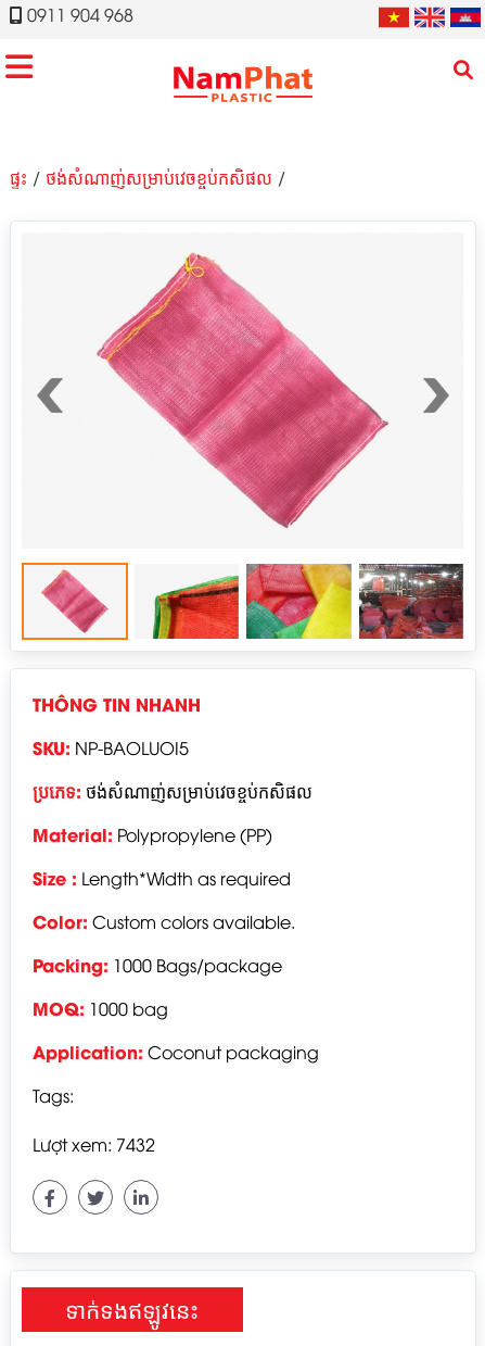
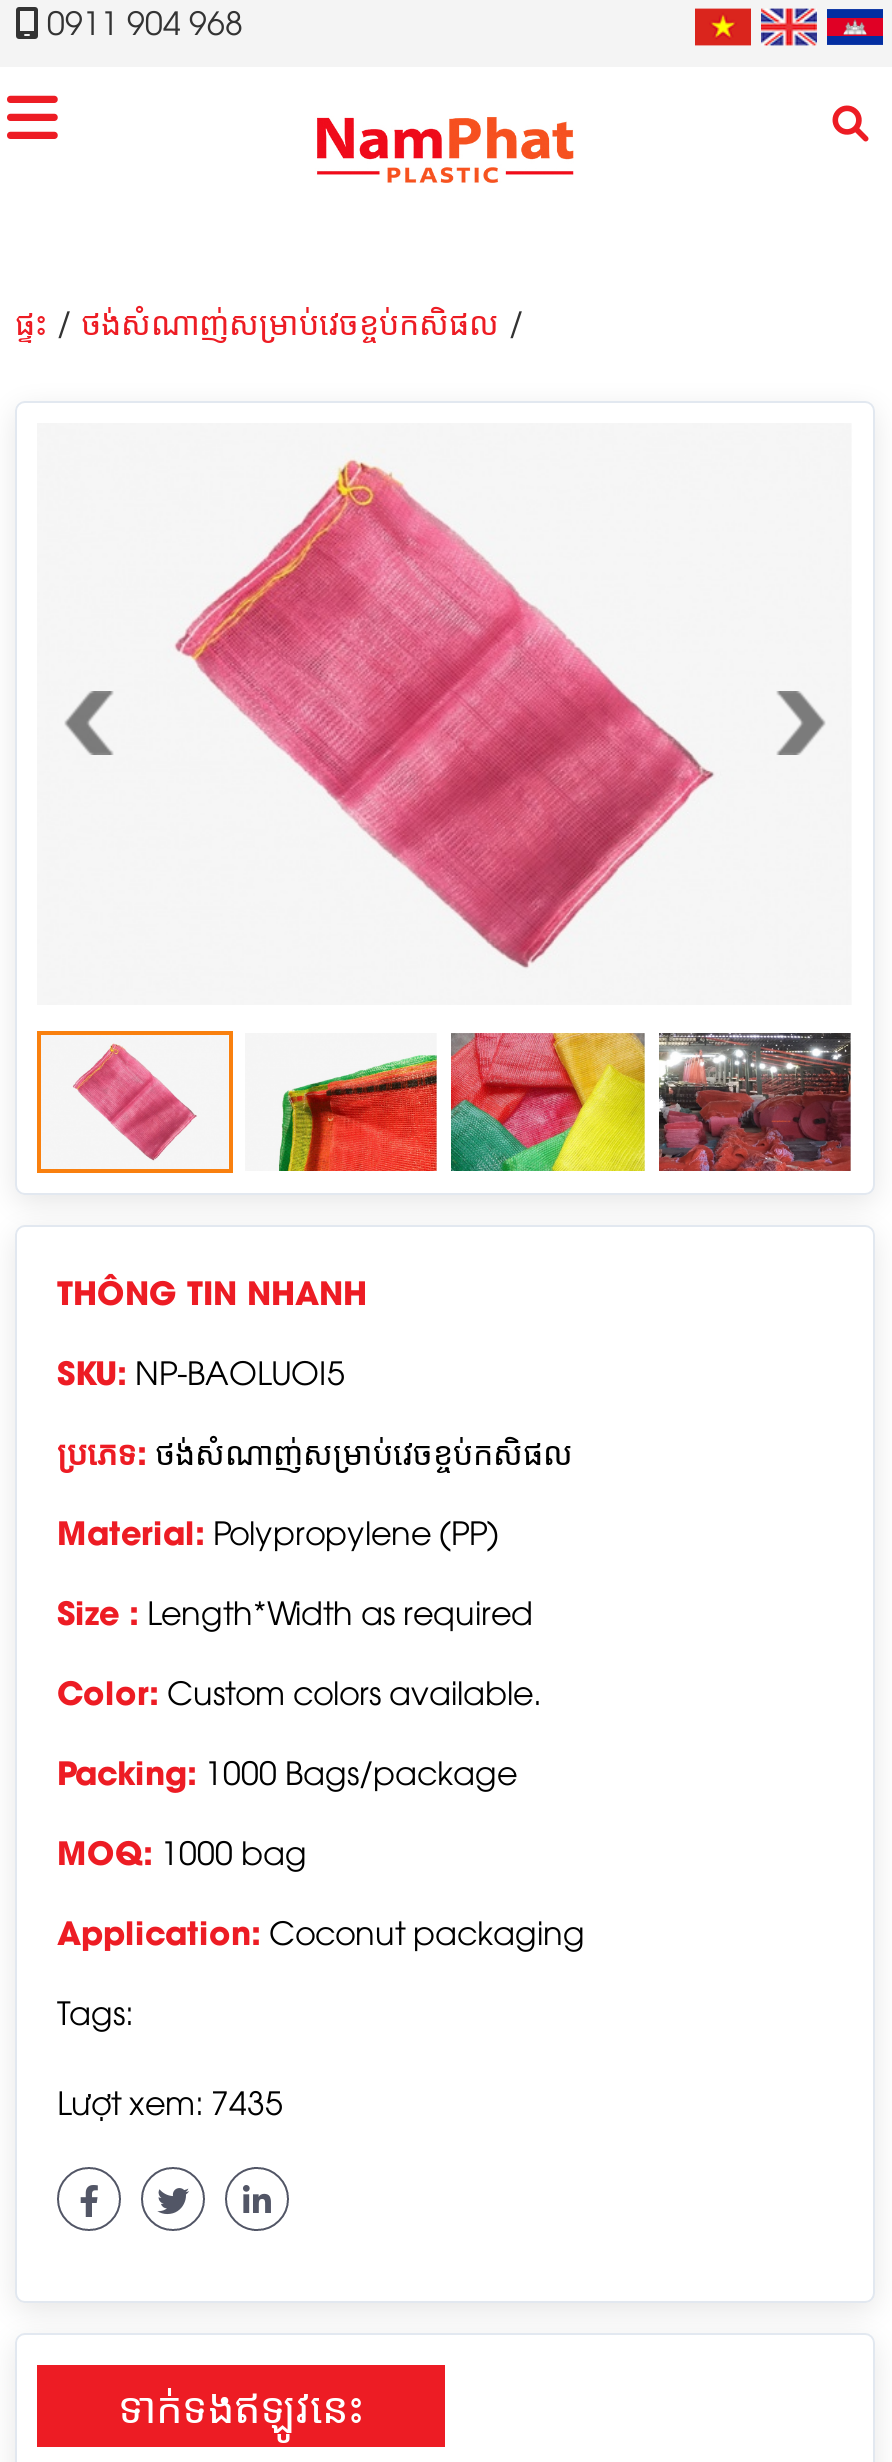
- Lượt xem: 7432
+ Lượt xem: 7435
